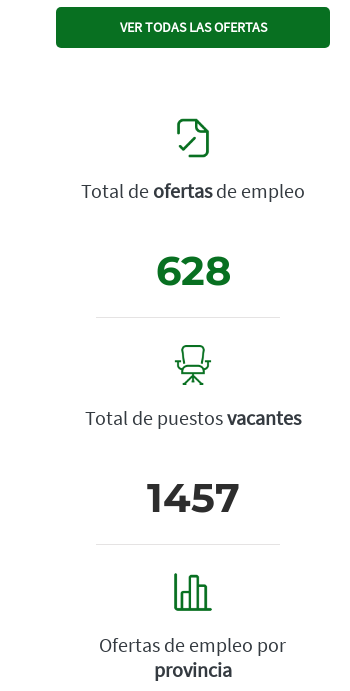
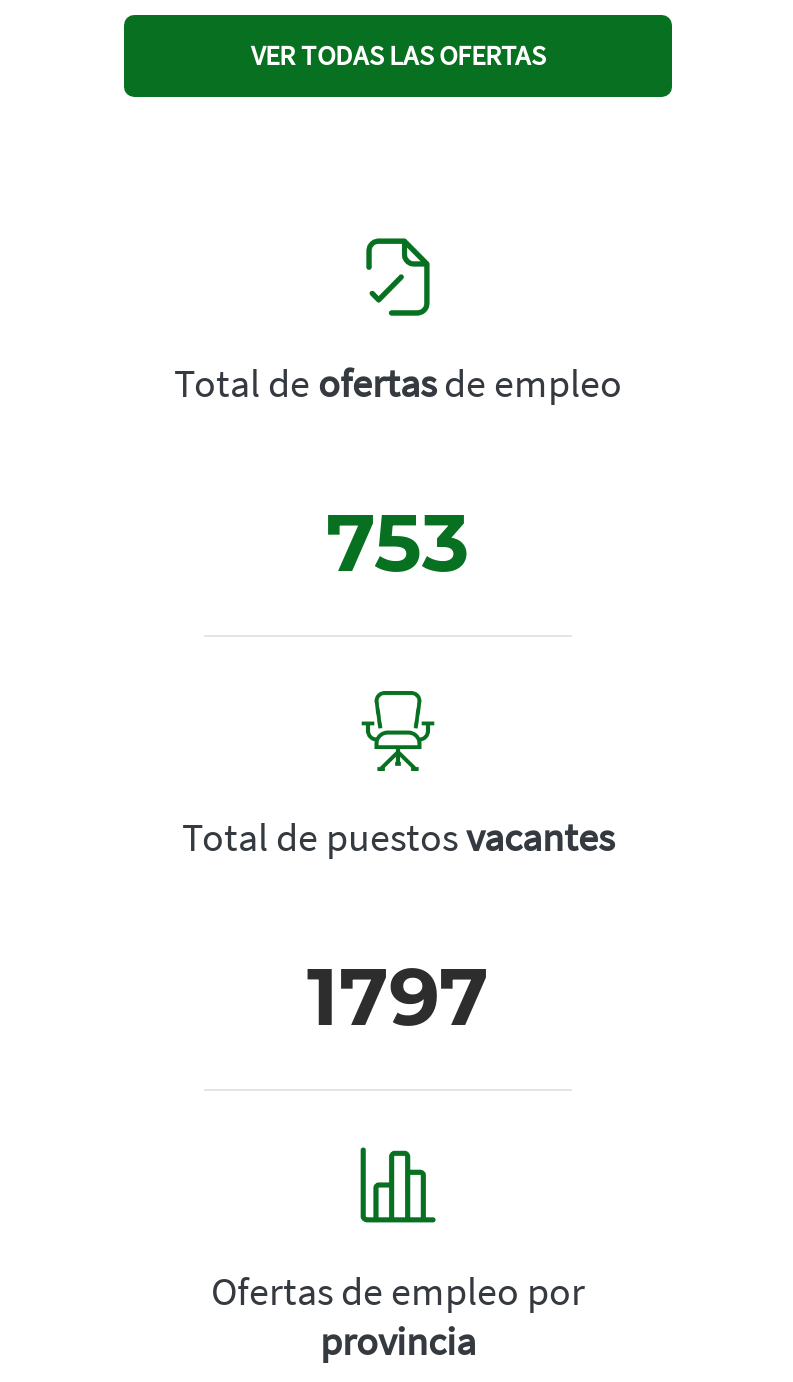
- 628
+ 753

- 1457
+ 1797
